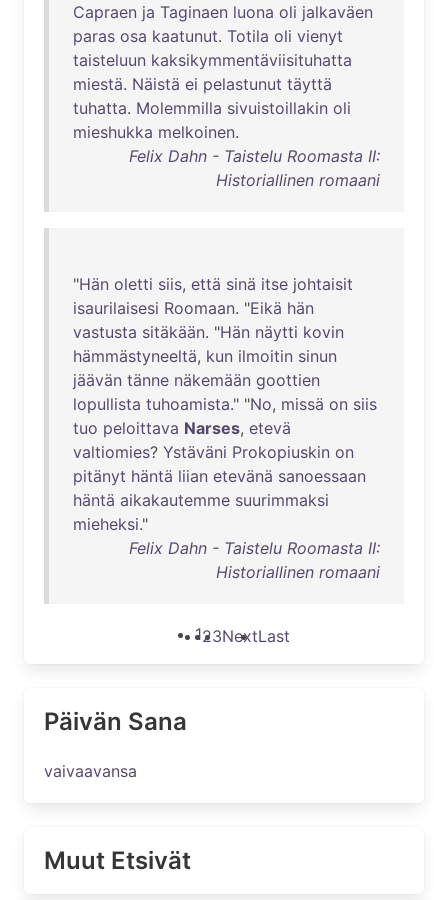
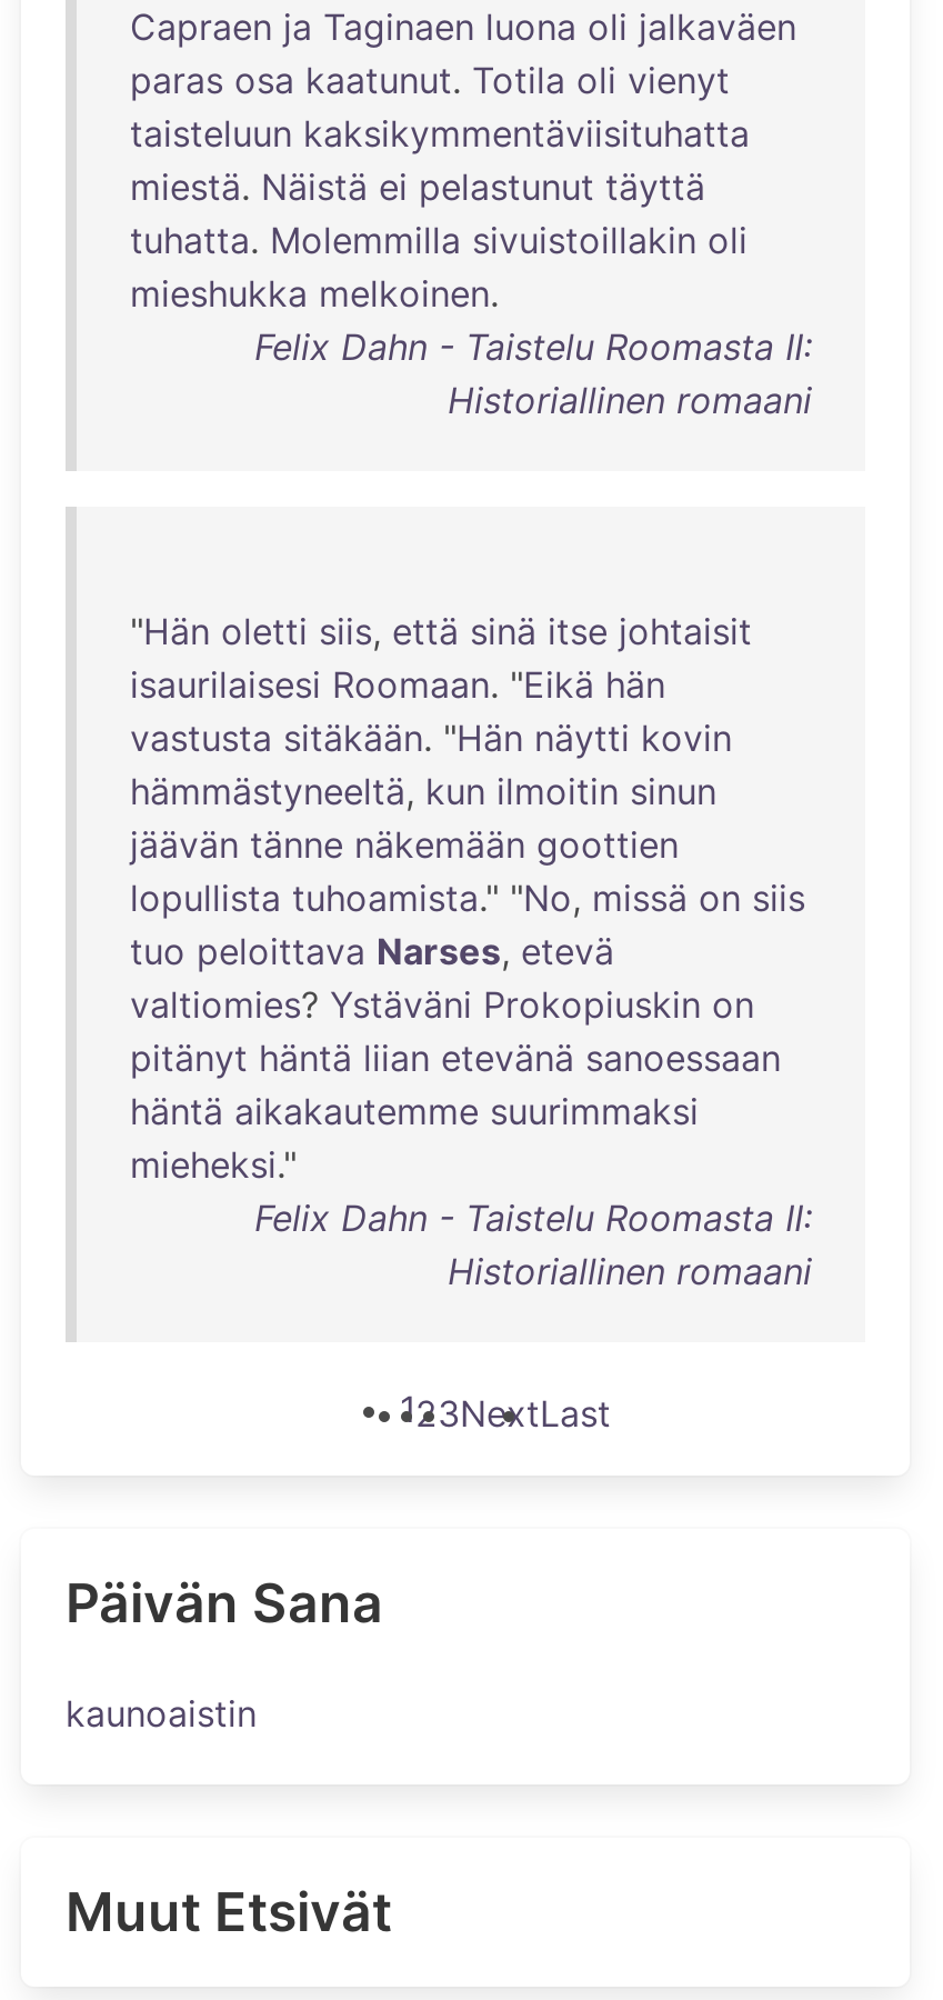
- vaivaavansa
+ kaunoaistin
